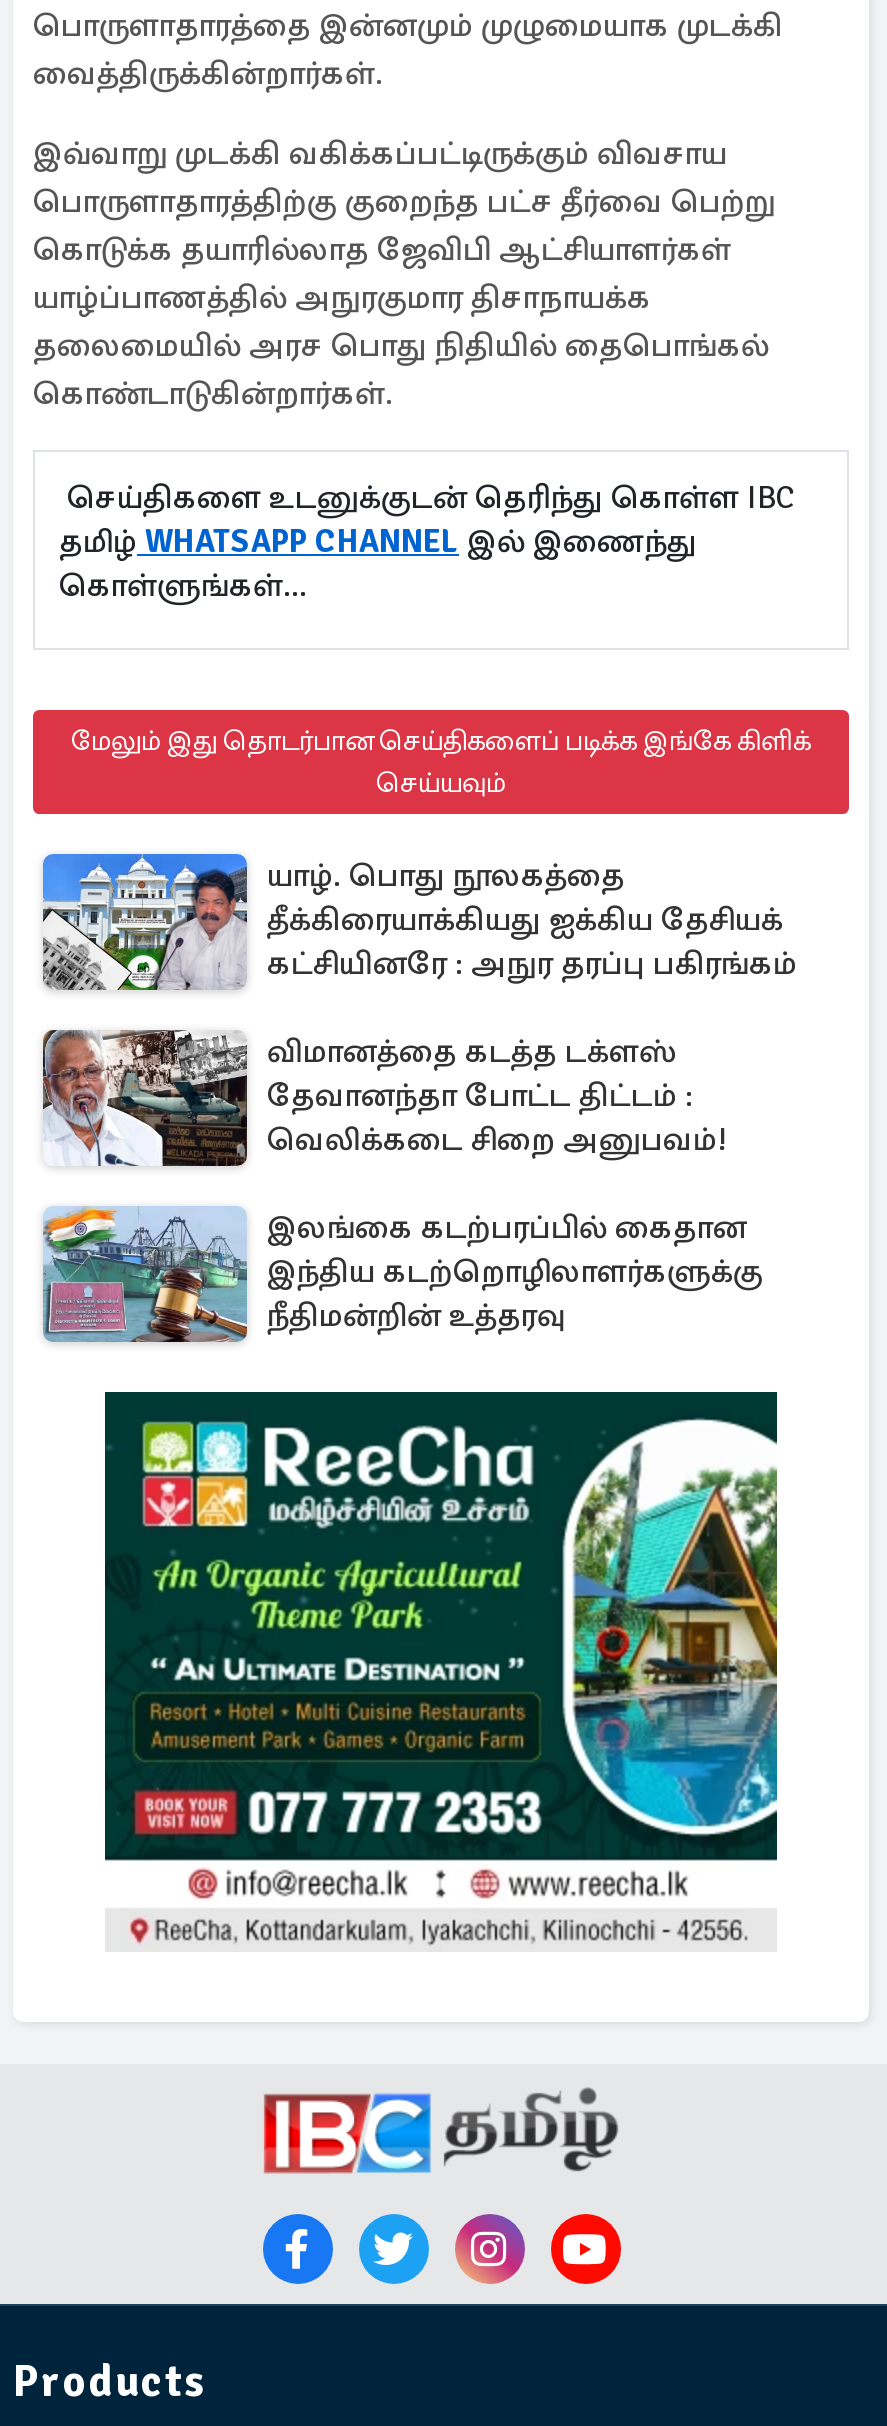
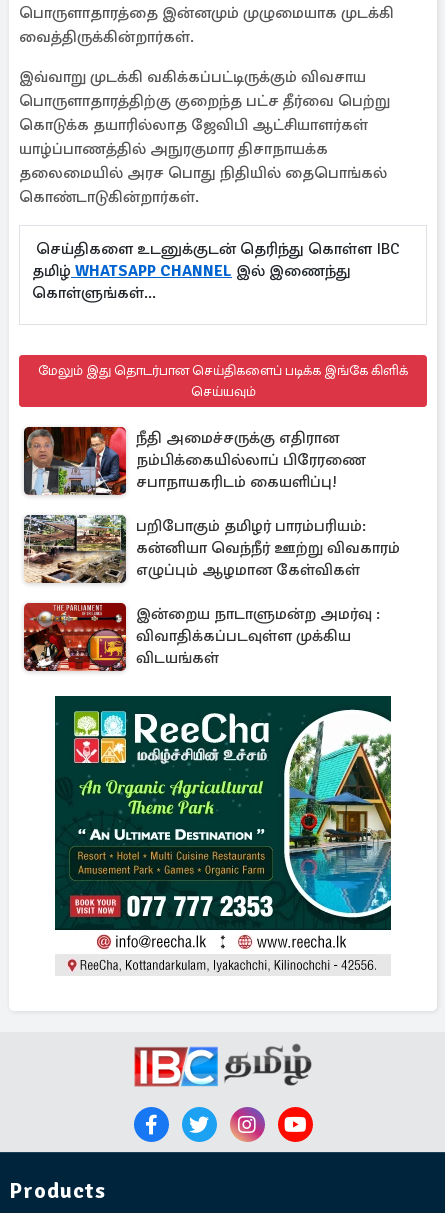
- [image]
- யாழ். பொது நூலகத்தை
- தீக்கிரையாக்கியது ஐக்கிய தேசியக்
- கட்சியினரே : அநுர தரப்பு பகிரங்கம்
+ [image]
+ நீதி அமைச்சருக்கு எதிரான
+ நம்பிக்கையில்லாப் பிரேரணை
+ சபாநாயகரிடம் கையளிப்பு!

- [image]
- விமானத்தை கடத்த டக்ளஸ்
- தேவானந்தா போட்ட திட்டம் :
- வெலிக்கடை சிறை அனுபவம்!
+ [image]
+ பறிபோகும் தமிழர் பாரம்பரியம்:
+ கன்னியா வெந்நீர் ஊற்று விவகாரம்
+ எழுப்பும் ஆழமான கேள்விகள்

- [image]
- இலங்கை கடற்பரப்பில் கைதான
- இந்திய கடற்றொழிலாளர்களுக்கு
- நீதிமன்றின் உத்தரவு
+ [image]
+ இன்றைய நாடாளுமன்ற அமர்வு :
+ விவாதிக்கப்படவுள்ள முக்கிய
+ விடயங்கள்
